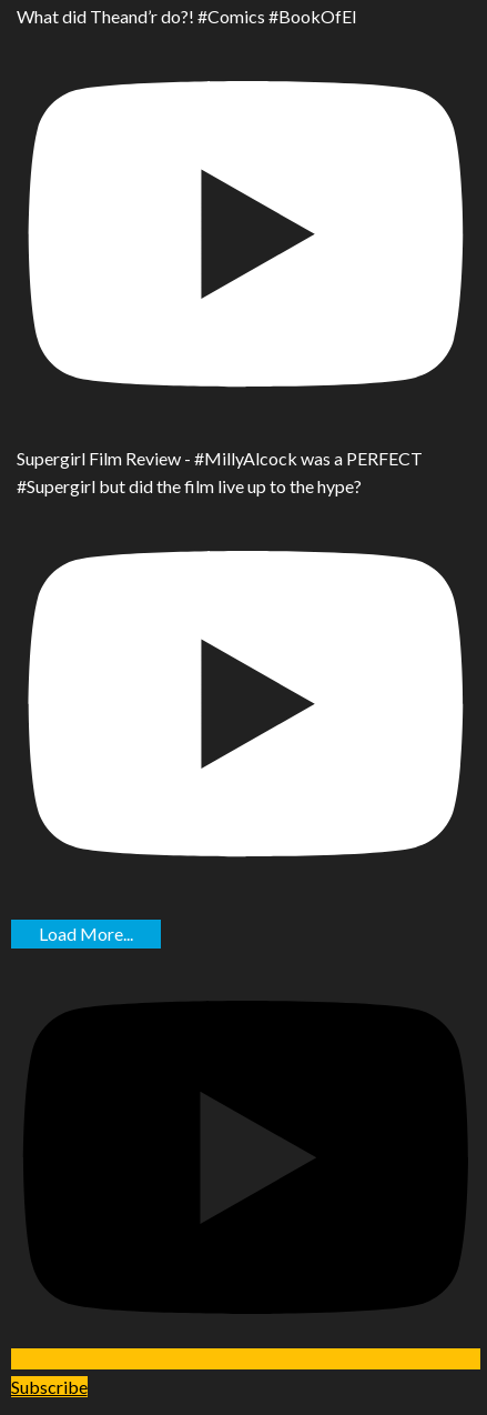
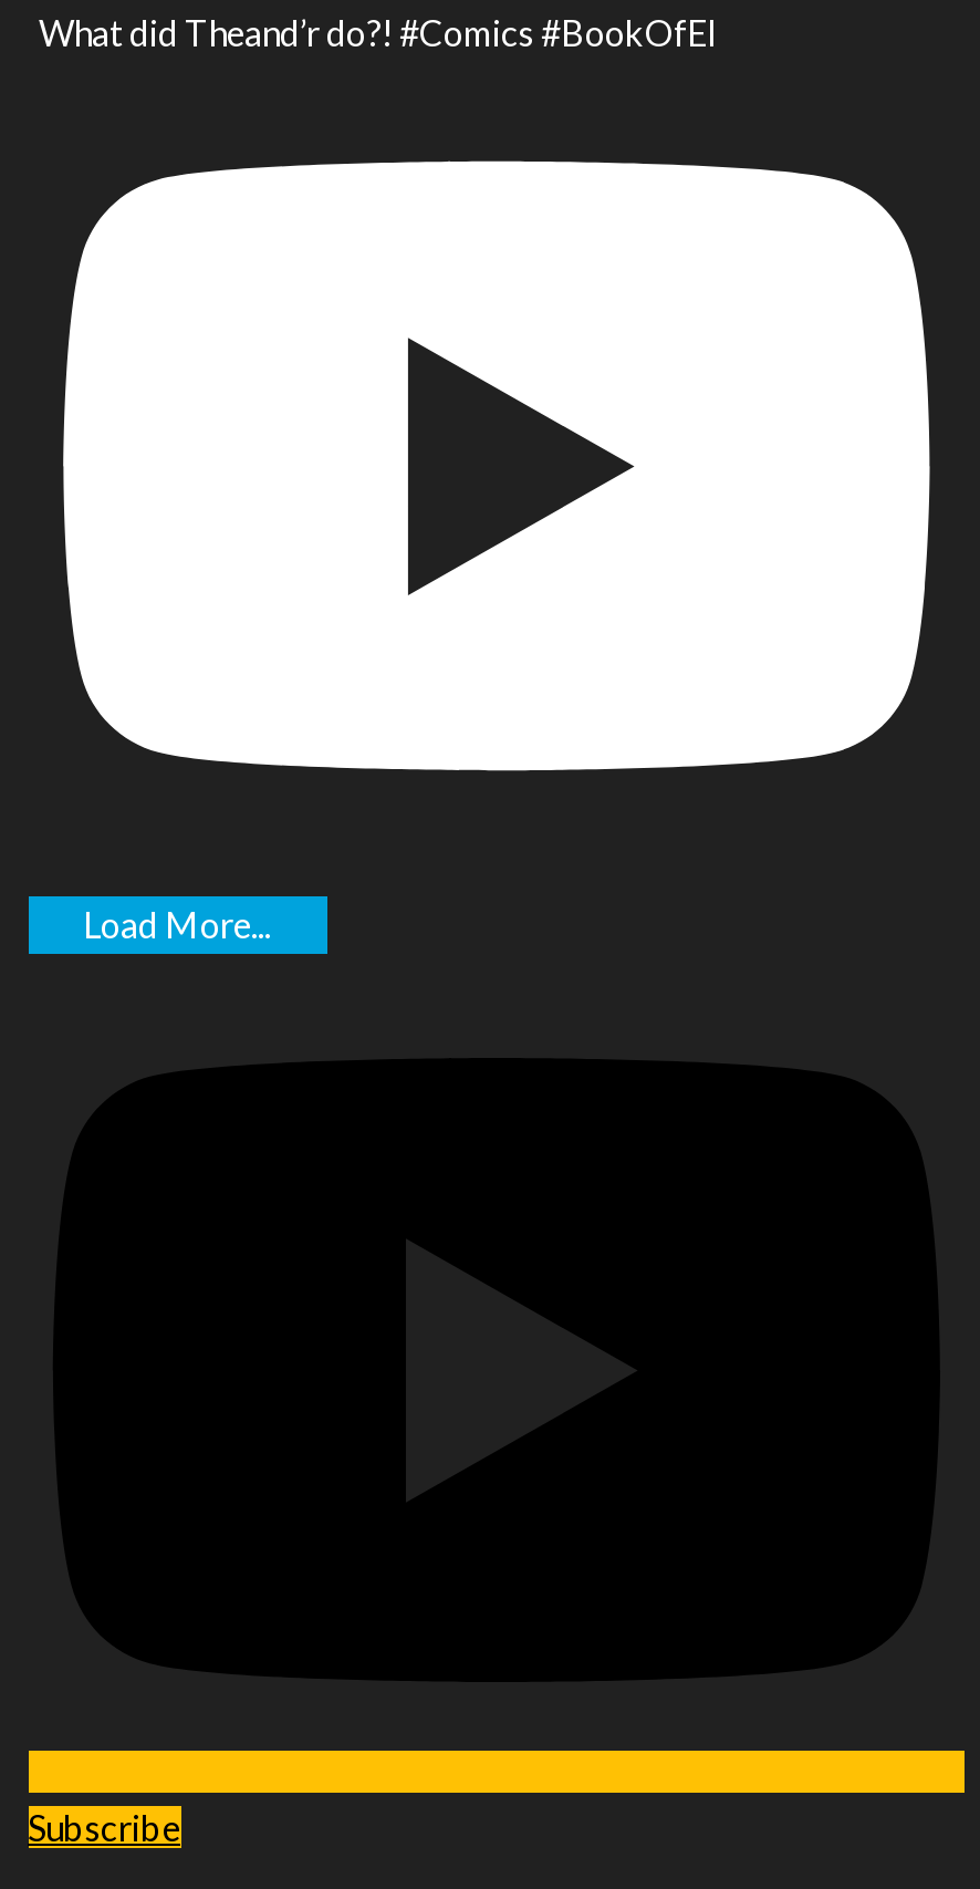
- Supergirl Film Review - #MillyAlcock was a PERFECT
- #Supergirl but did the film live up to the hype?
